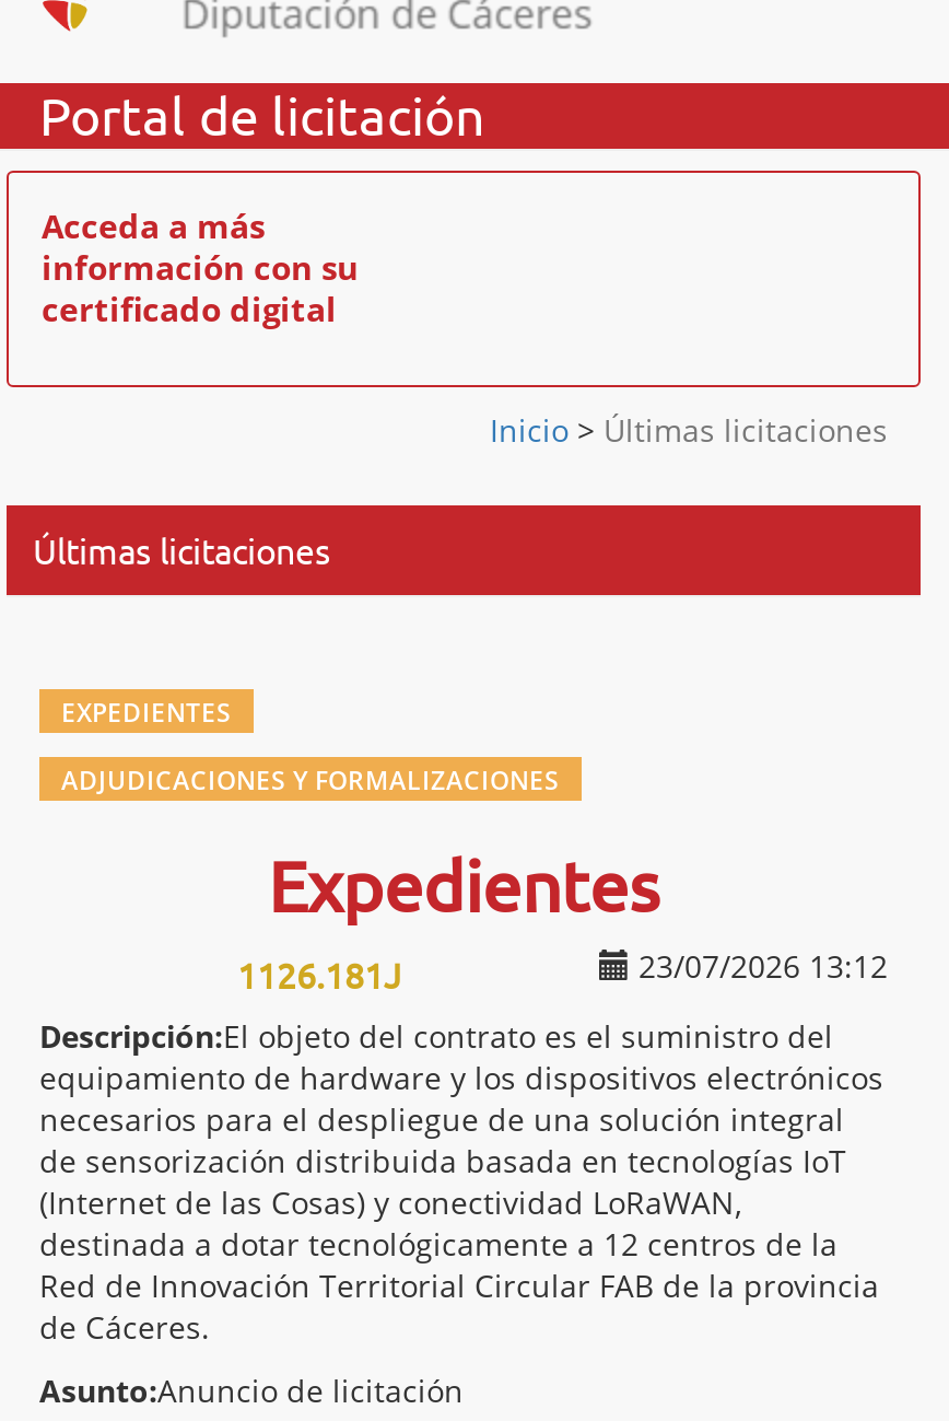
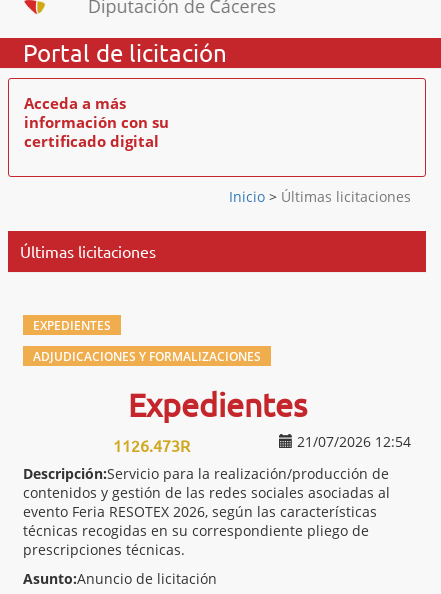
- 23/07/2026 13:12
- 1126.181J
- Descripción:El objeto del contrato es el suministro del
- equipamiento de hardware y los dispositivos electrónicos
- necesarios para el despliegue de una solución integral
- de sensorización distribuida basada en tecnologías IoT
- (Internet de las Cosas) y conectividad LoRaWAN,
- destinada a dotar tecnológicamente a 12 centros de la
- Red de Innovación Territorial Circular FAB de la provincia
- de Cáceres.
+ 21/07/2026 12:54
+ 1126.473R
+ Descripción:Servicio para la realización/producción de
+ contenidos y gestión de las redes sociales asociadas al
+ evento Feria RESOTEX 2026, según las características
+ técnicas recogidas en su correspondiente pliego de
+ prescripciones técnicas.
